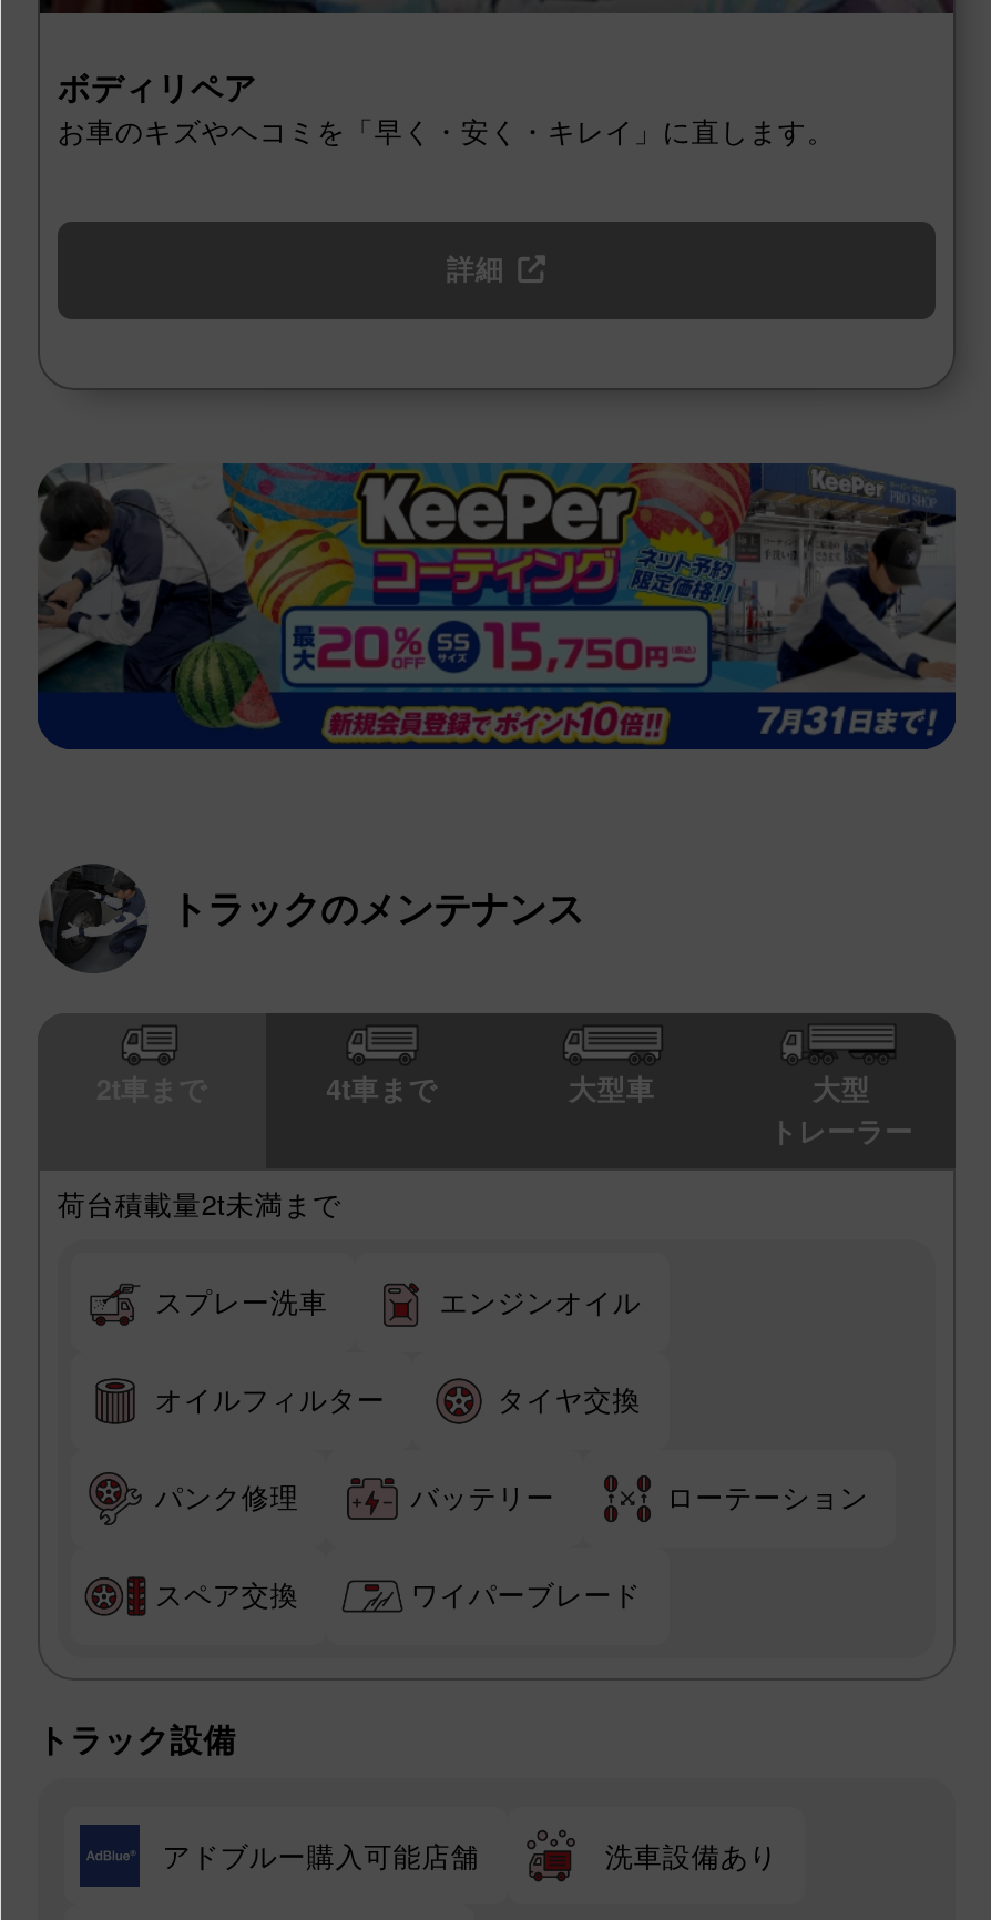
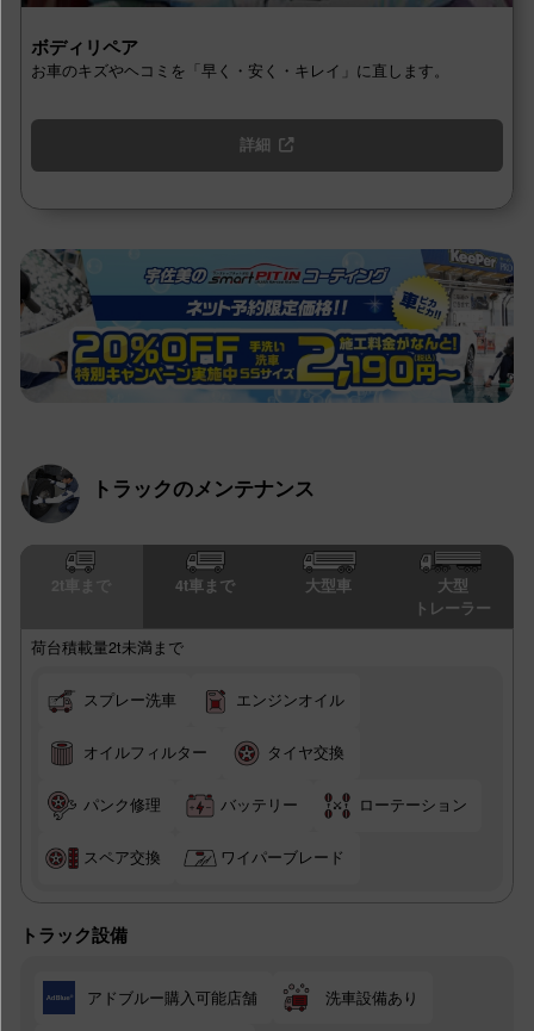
- [image]
+ [image]
